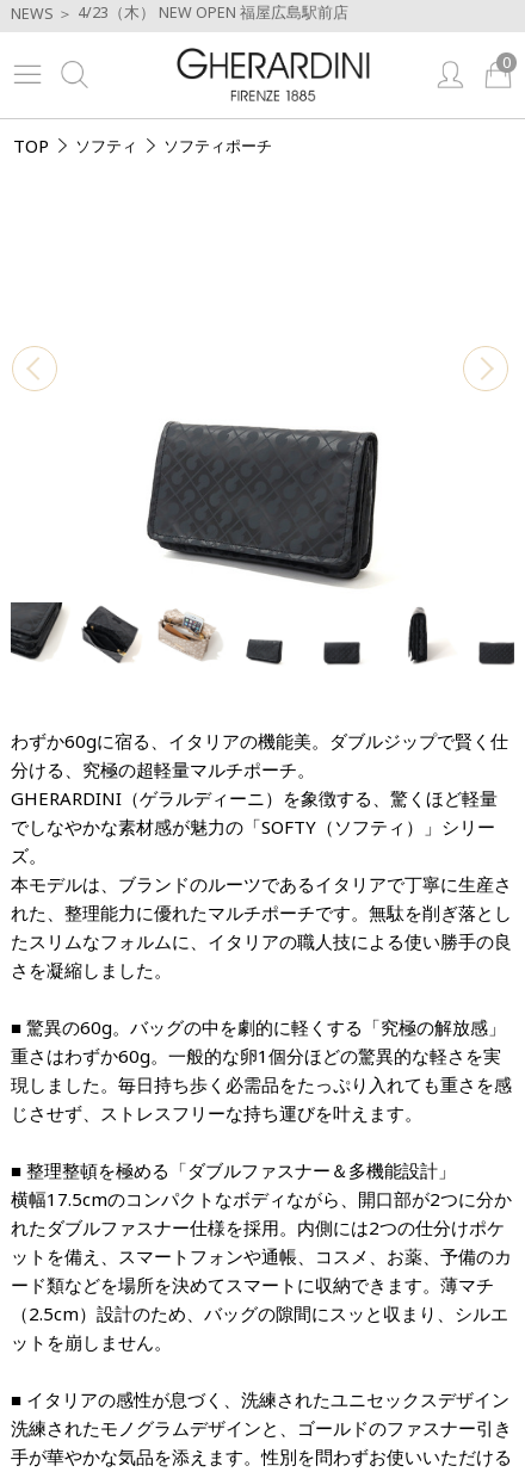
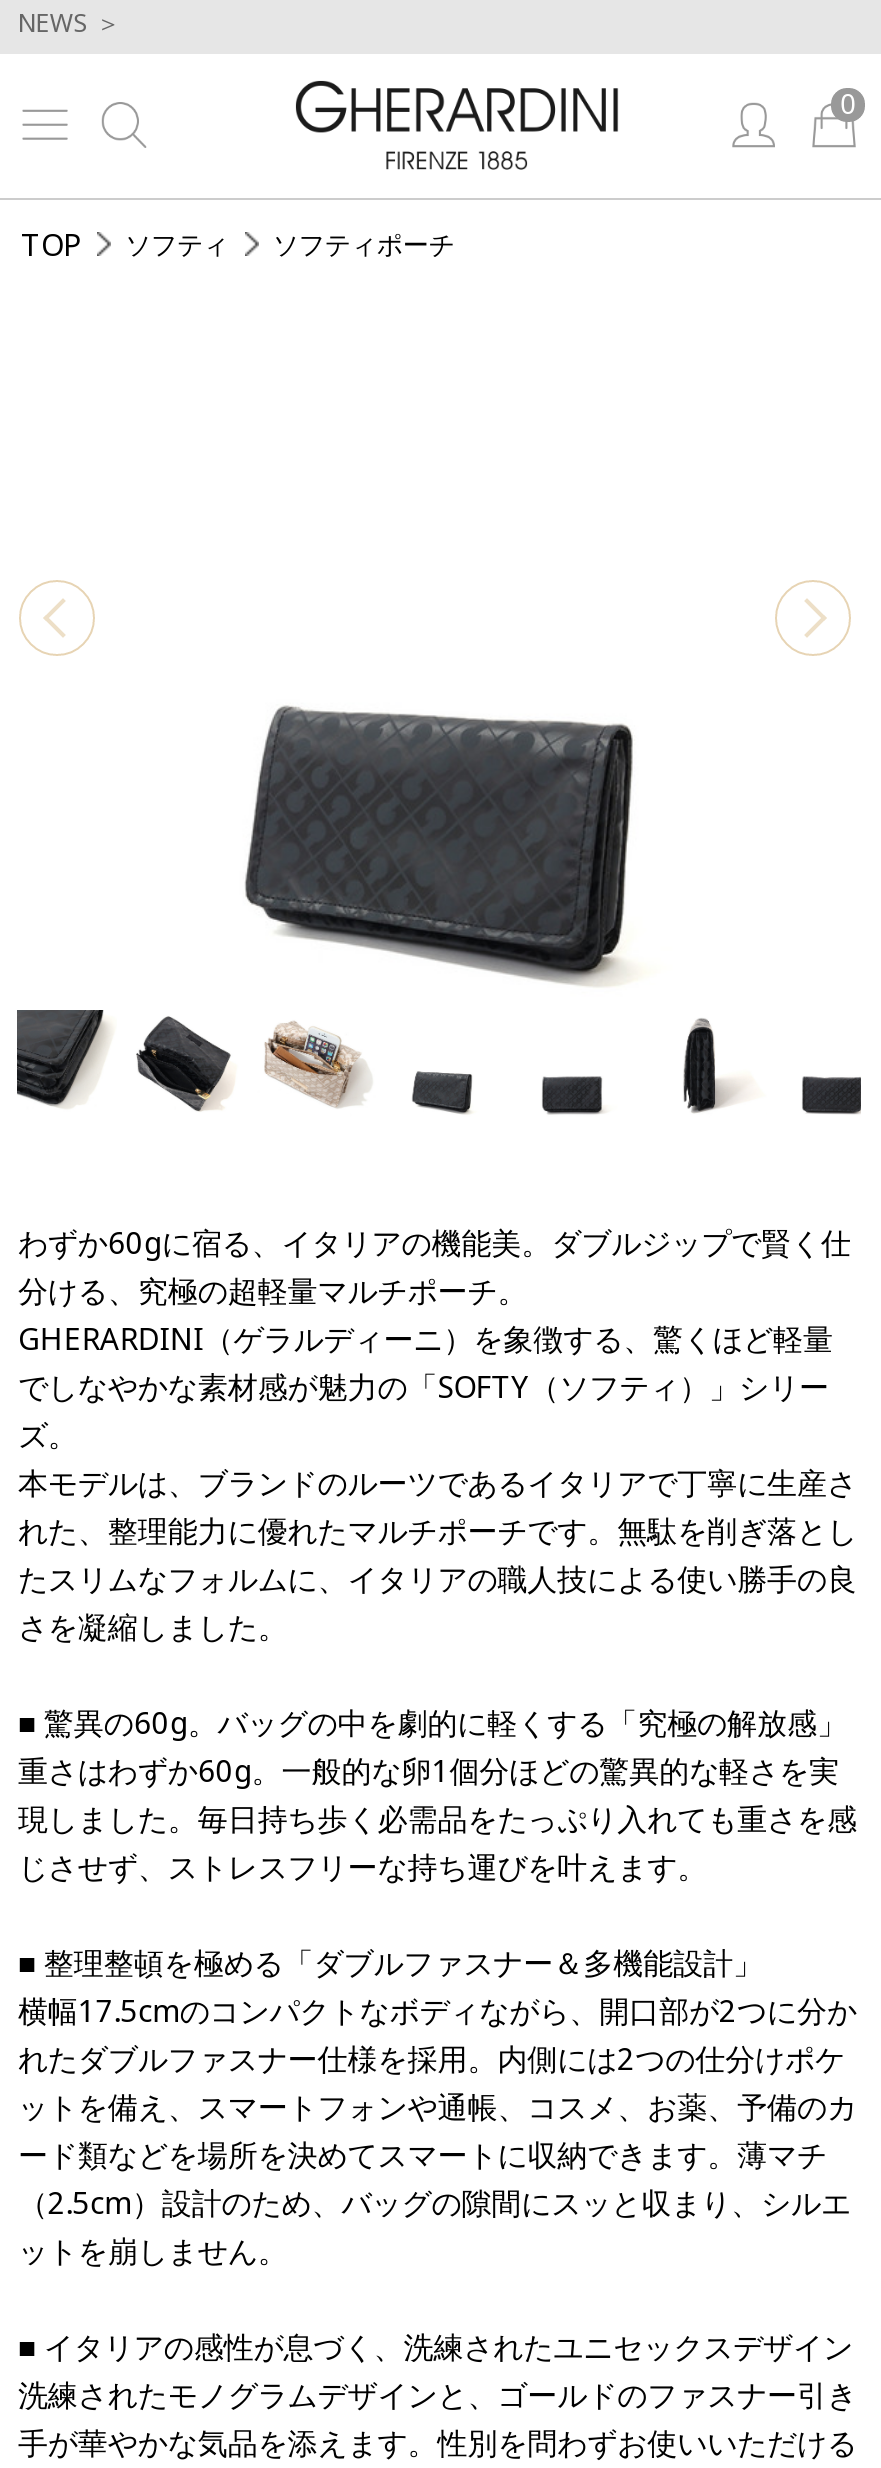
- NEWS ＞ 4/23（木） NEW OPEN 福屋広島駅前店
+ NEWS ＞
